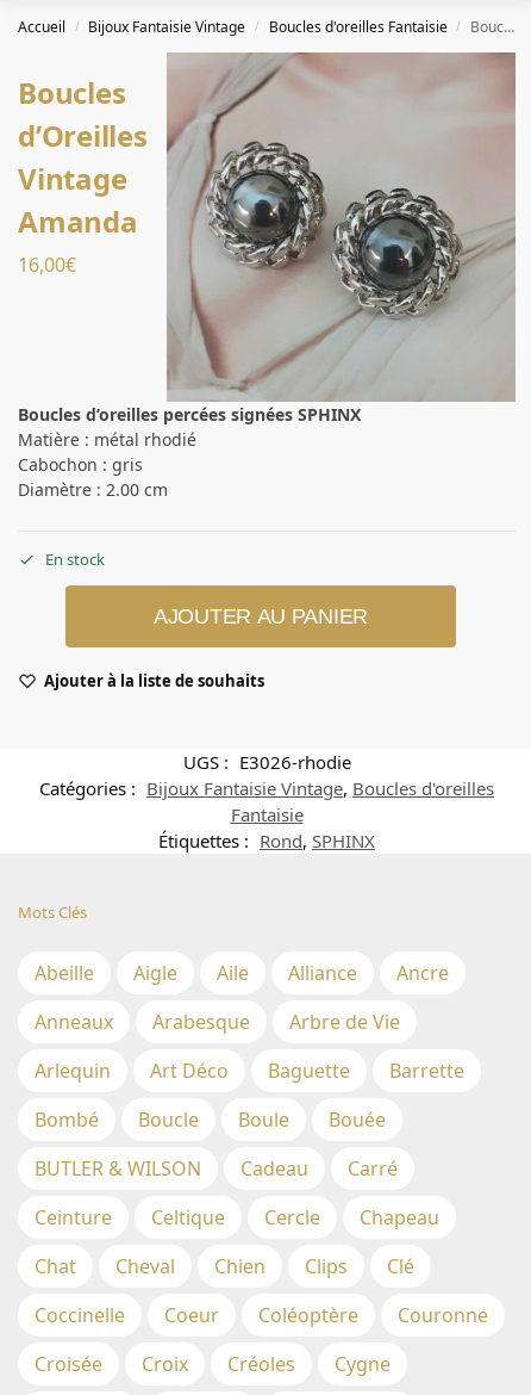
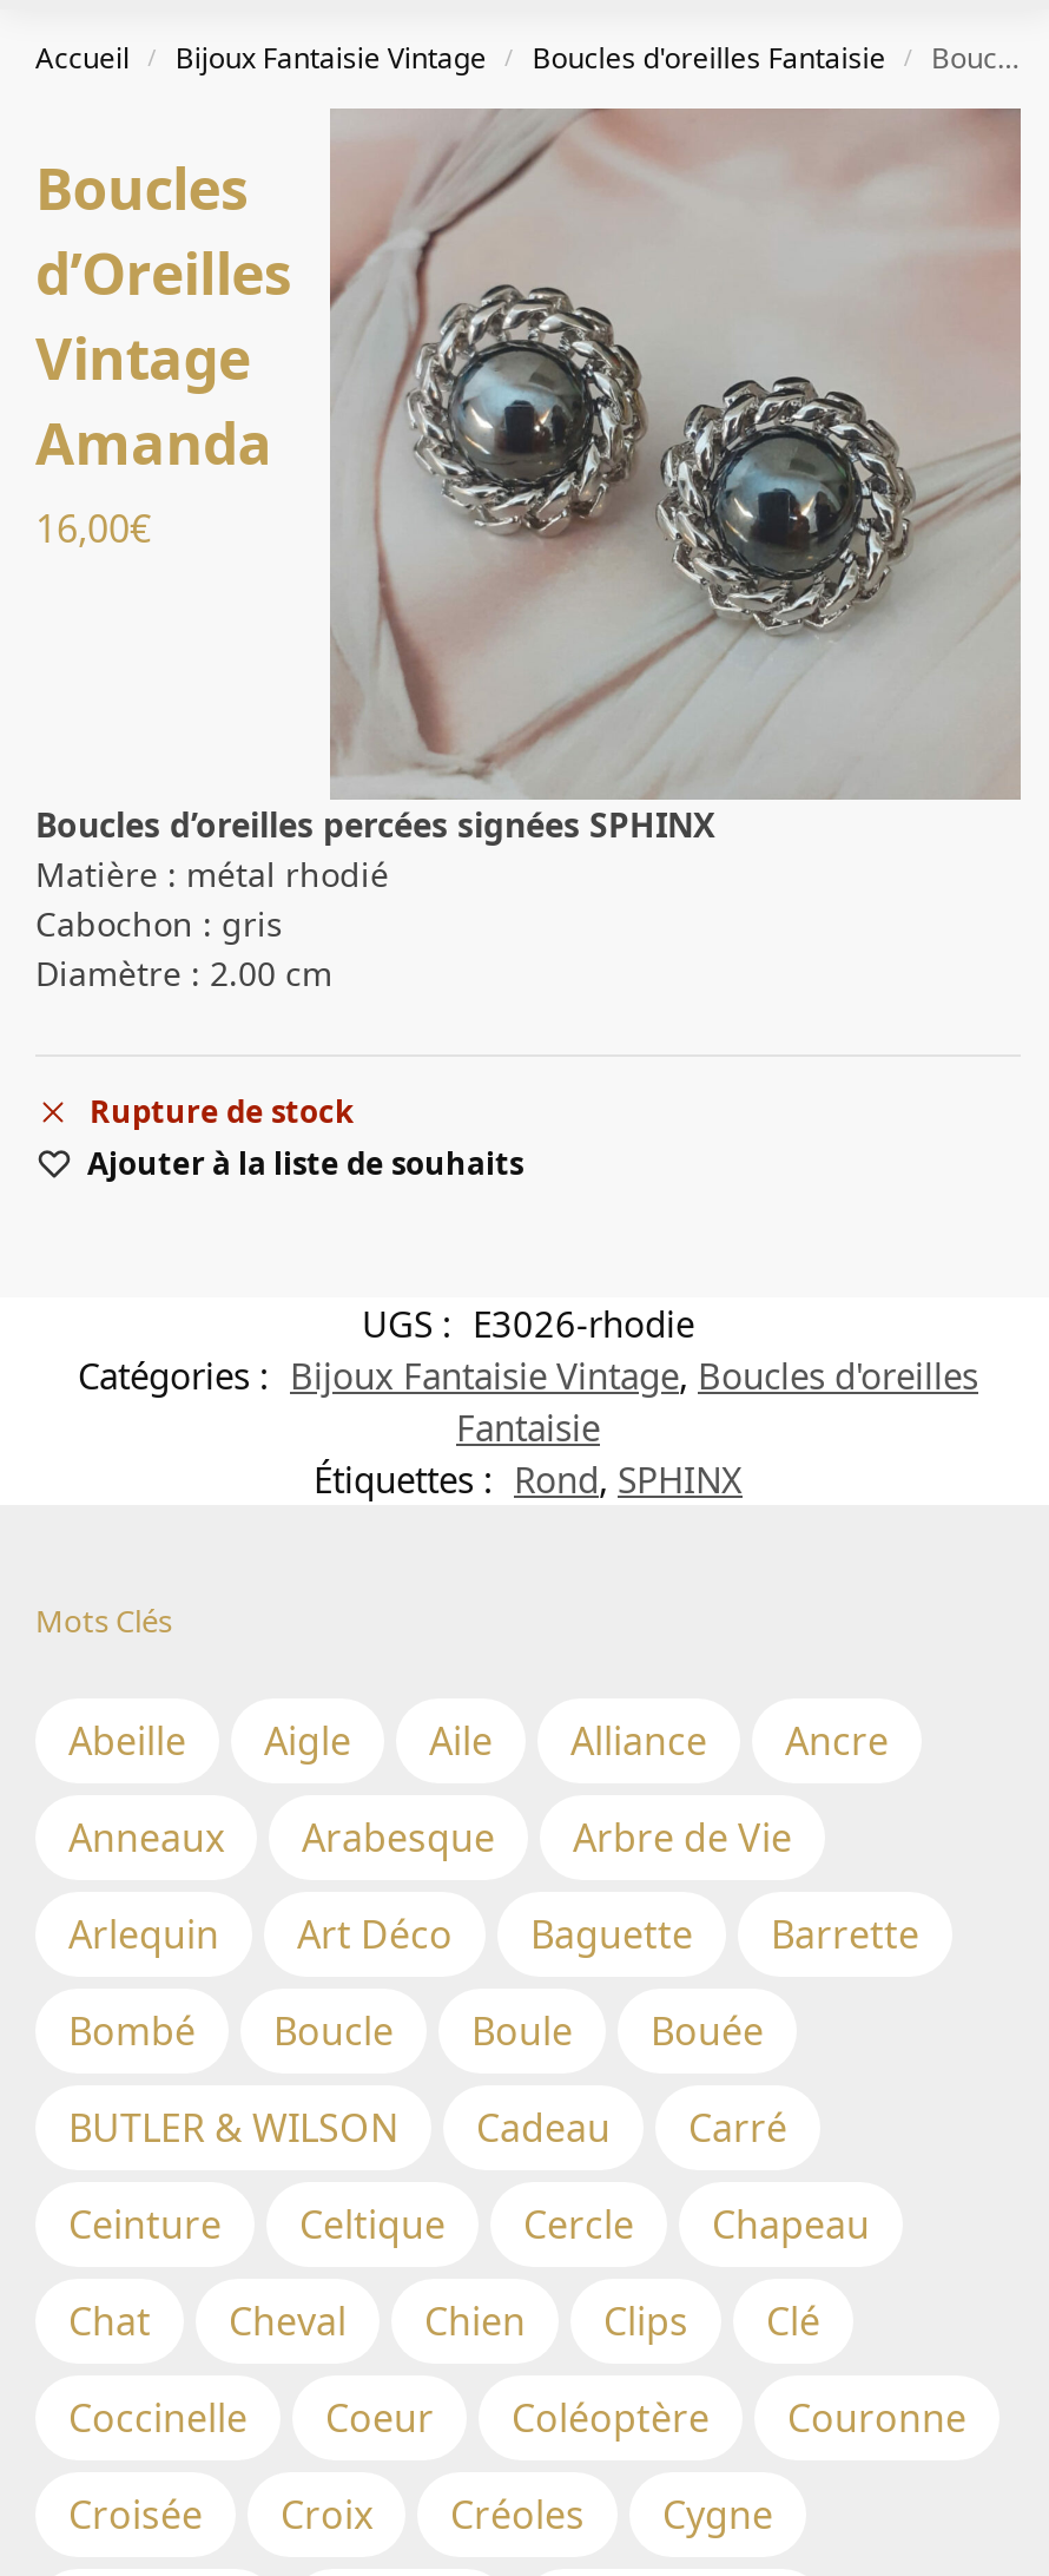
- En stock
- AJOUTER AU PANIER
+ Rupture de stock
